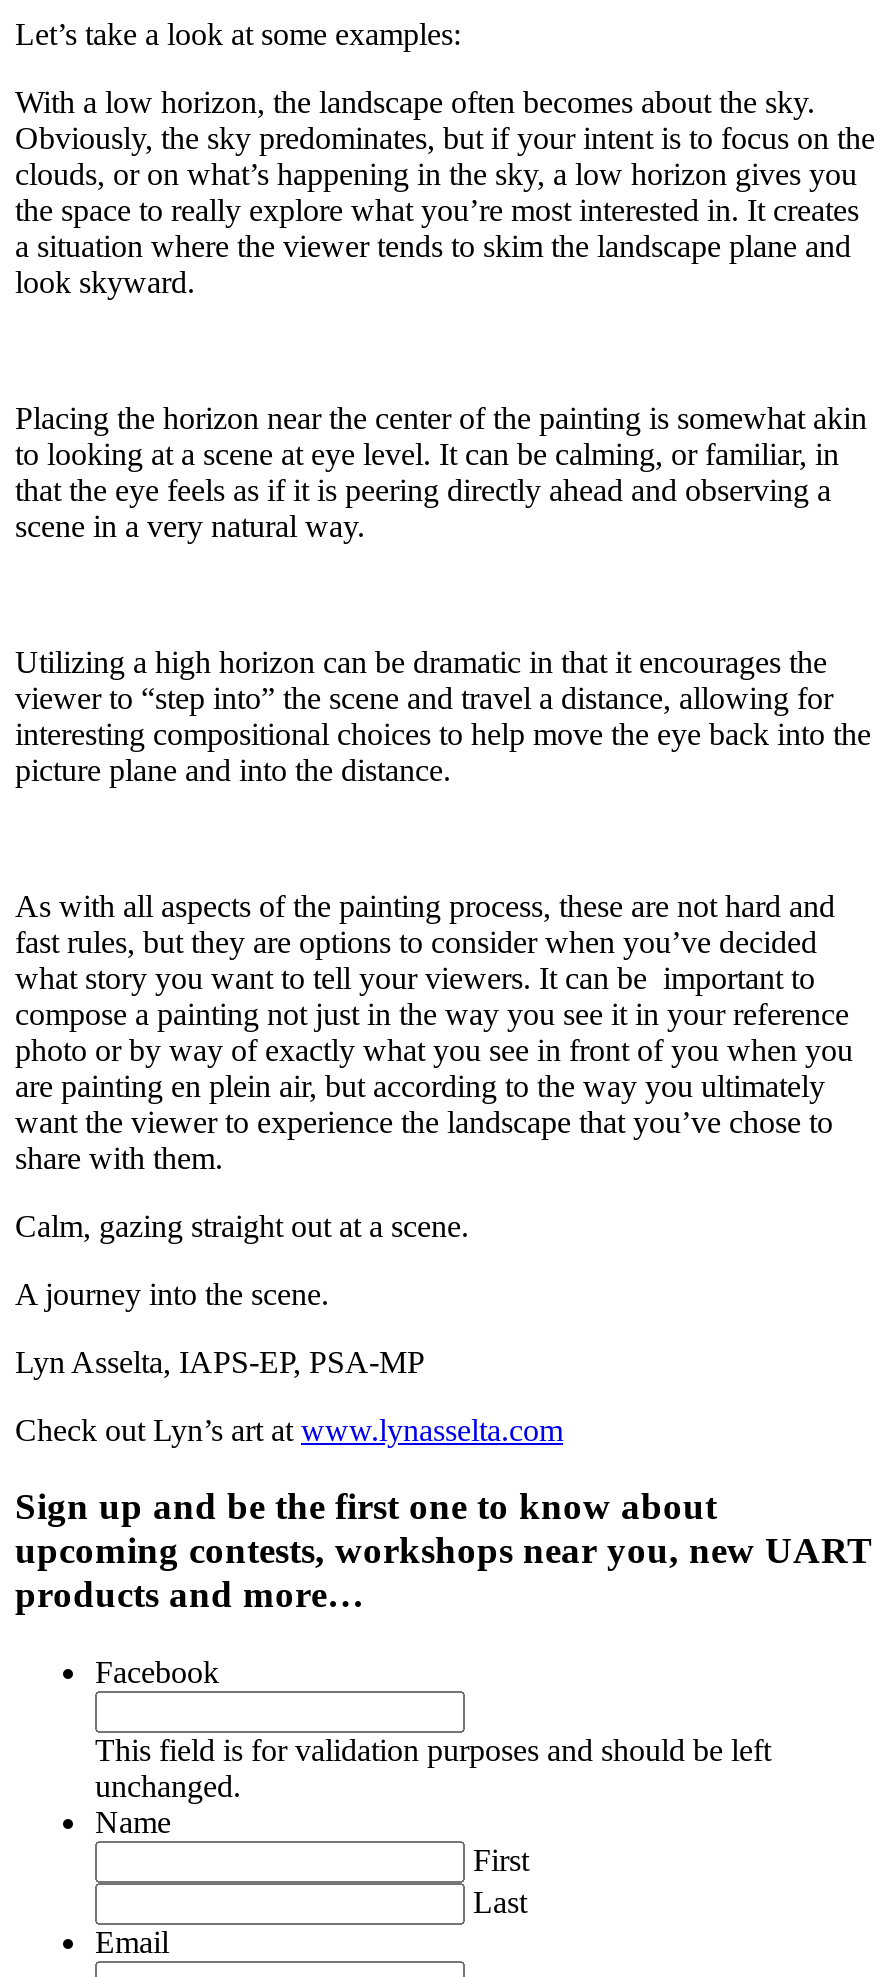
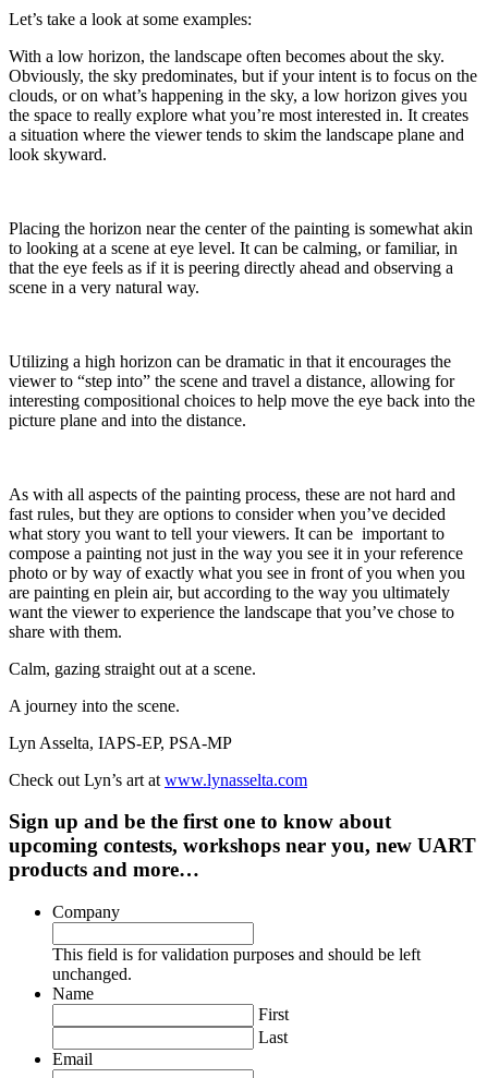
- Facebook
+ Company
